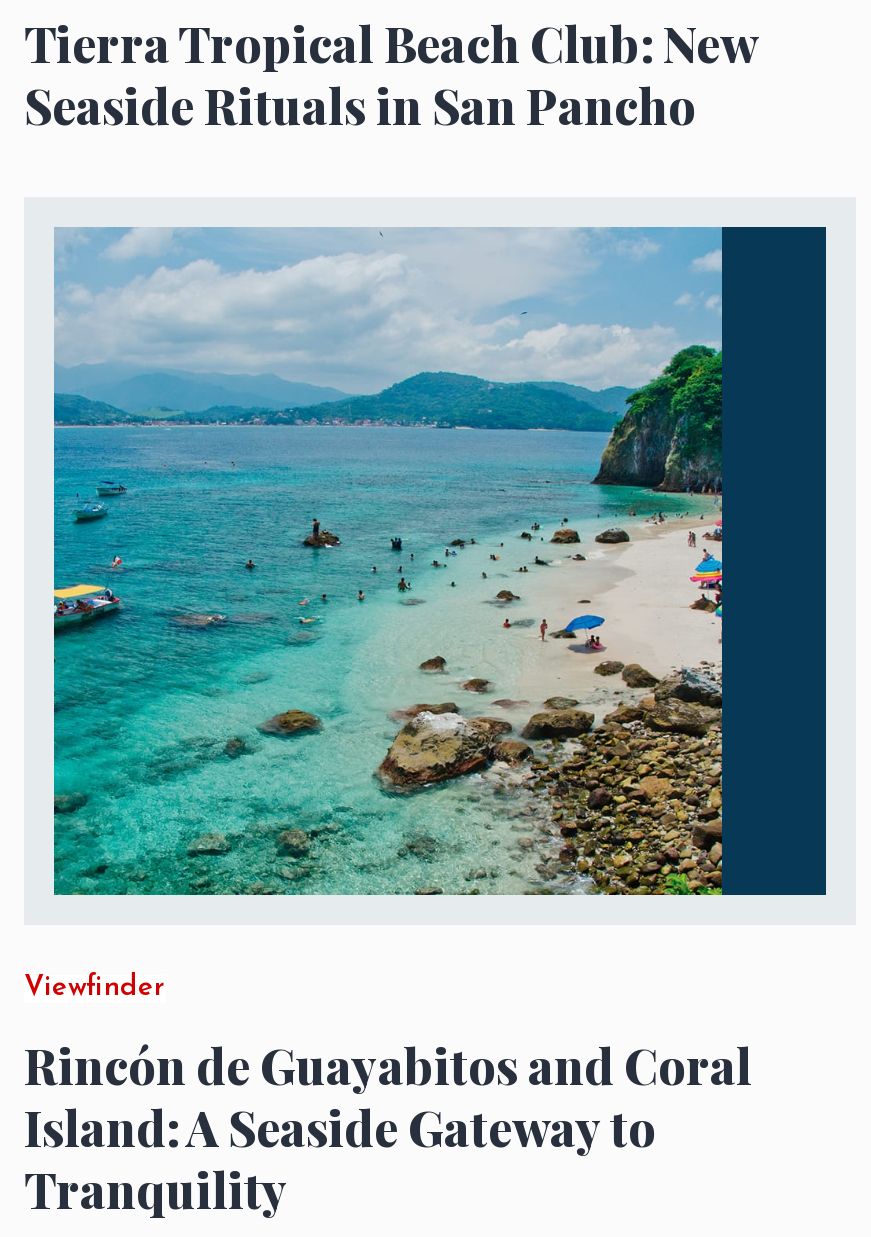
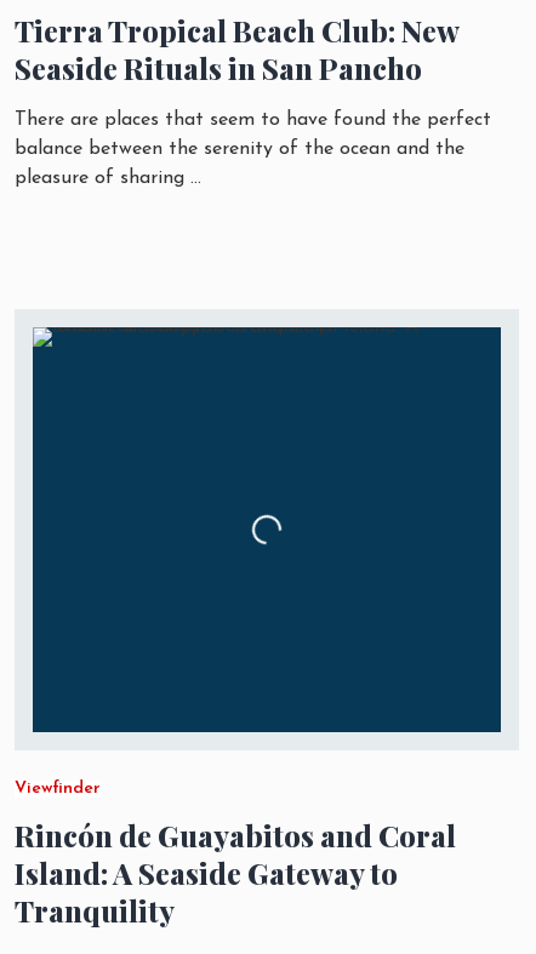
+ There are places that seem to have found the perfect
+ balance between the serenity of the ocean and the
+ pleasure of sharing...

- [image]
